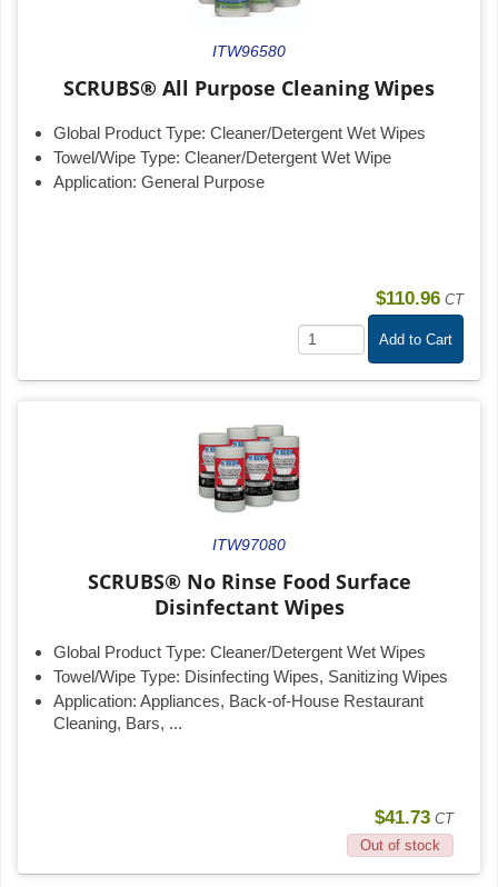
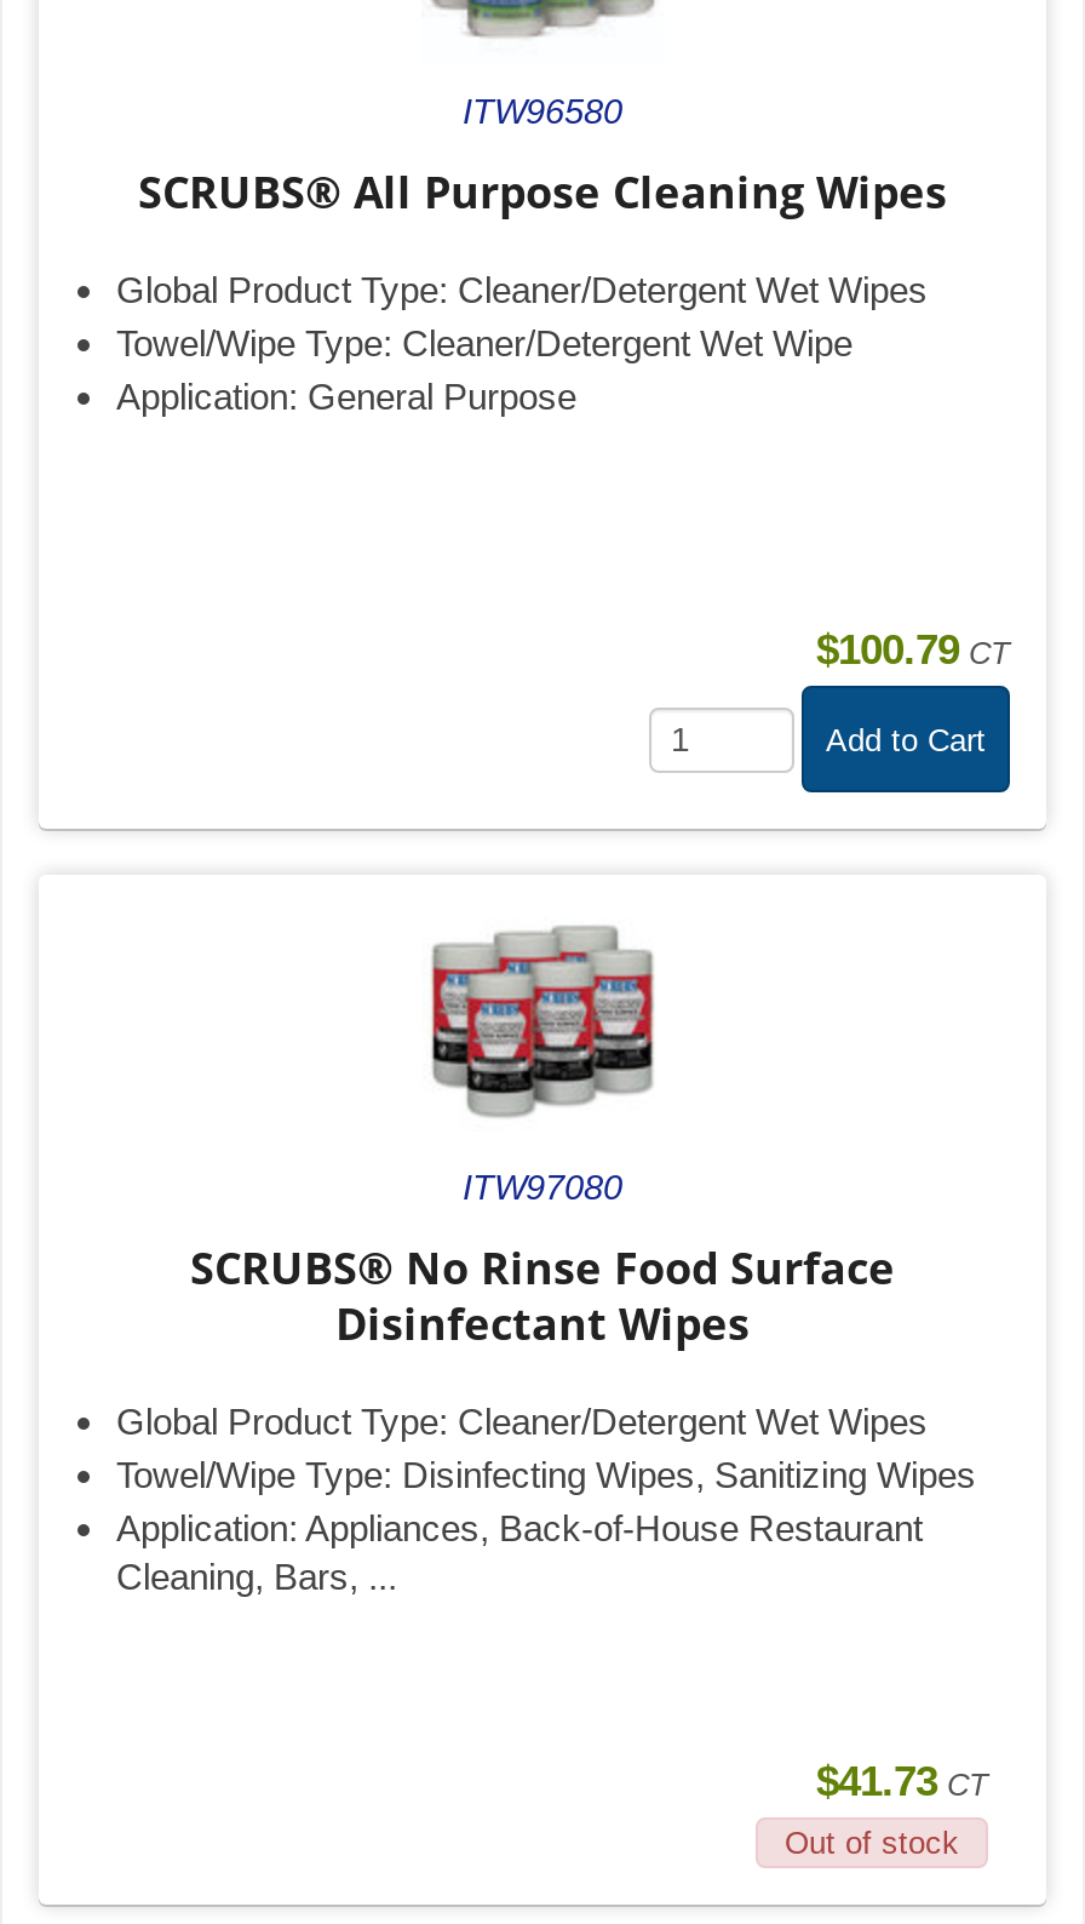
- $110.96 CT
+ $100.79 CT
